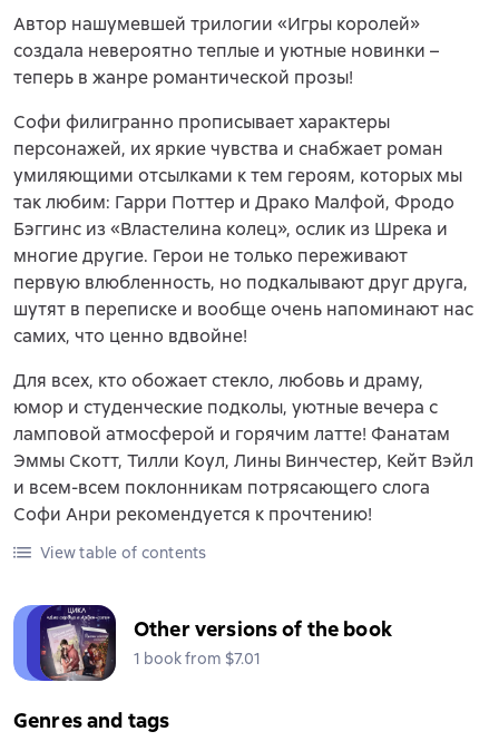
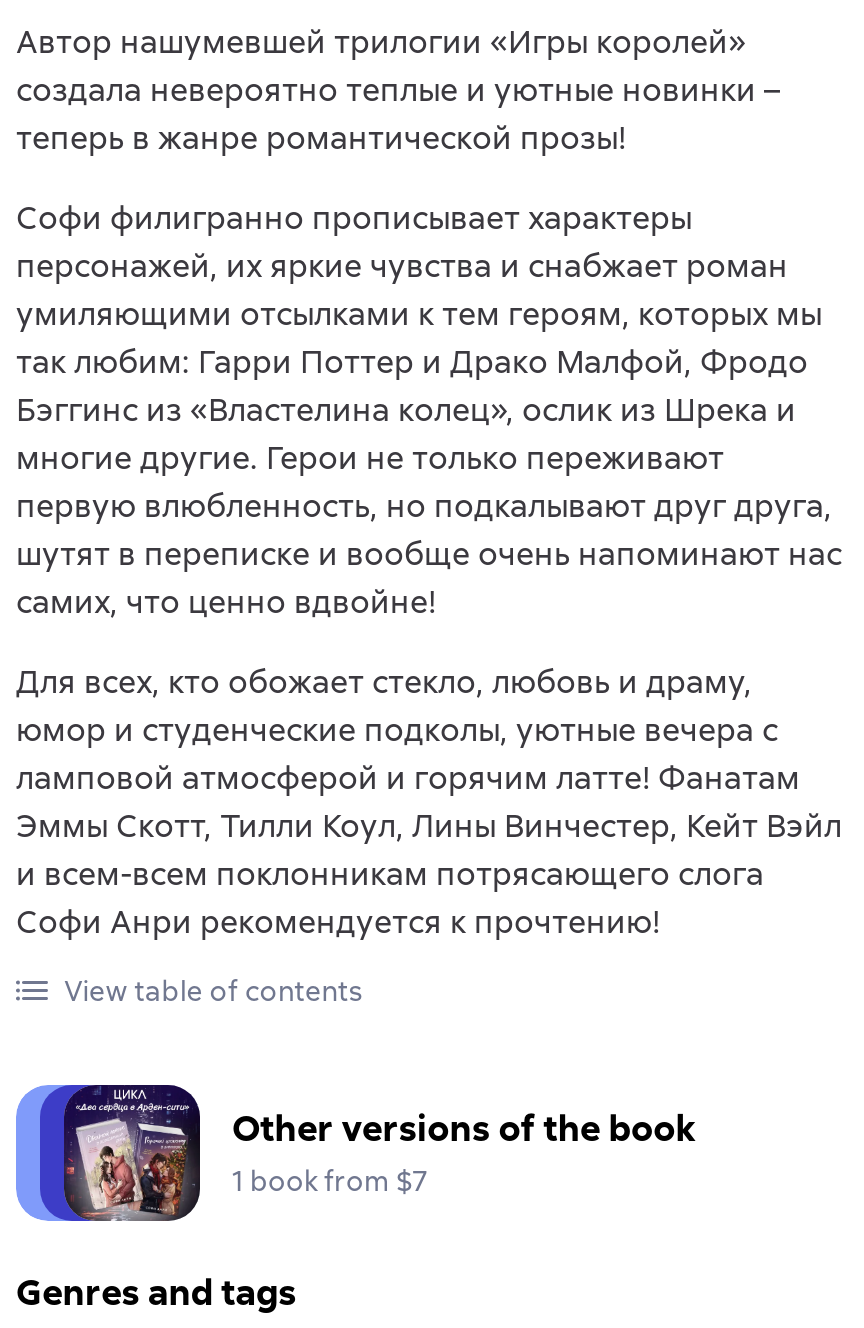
- 1 book from $7.01
+ 1 book from $7
